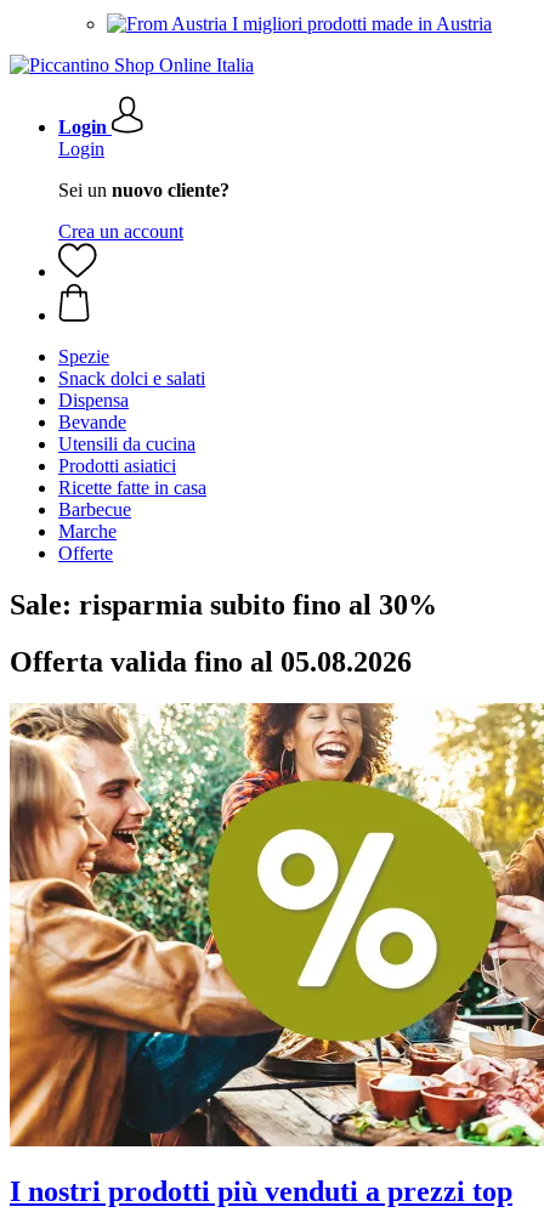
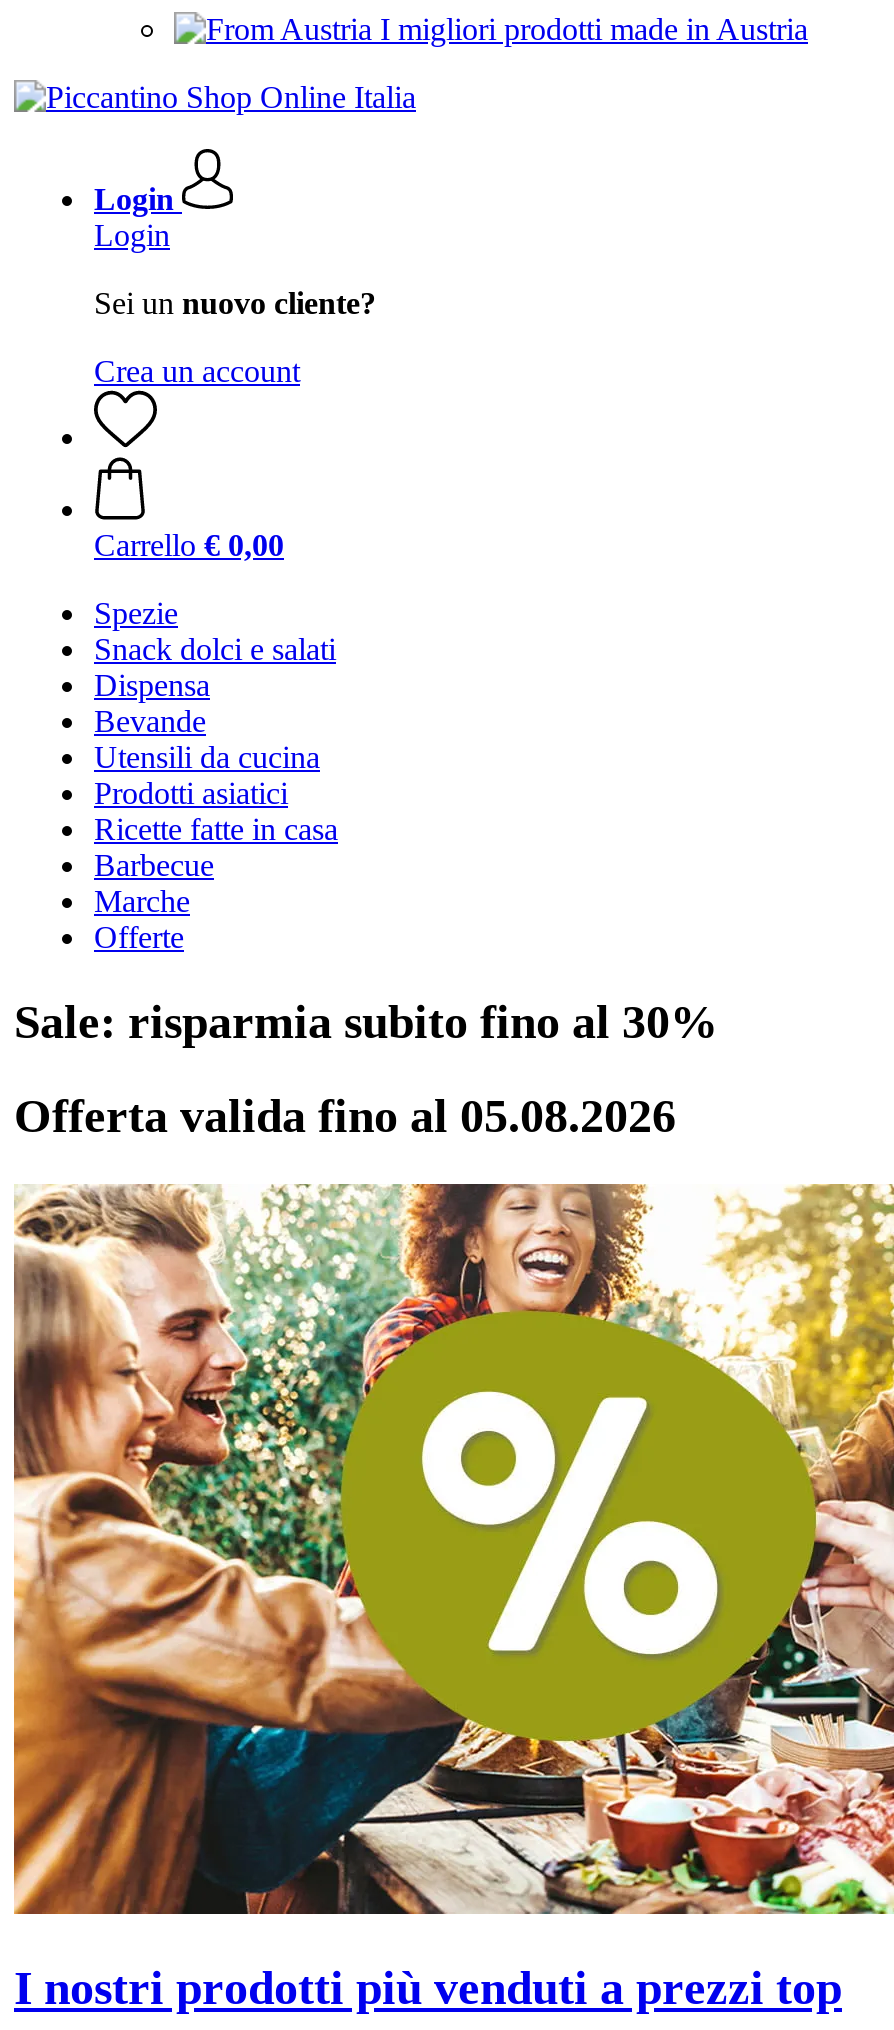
+ Carrello € 0,00
